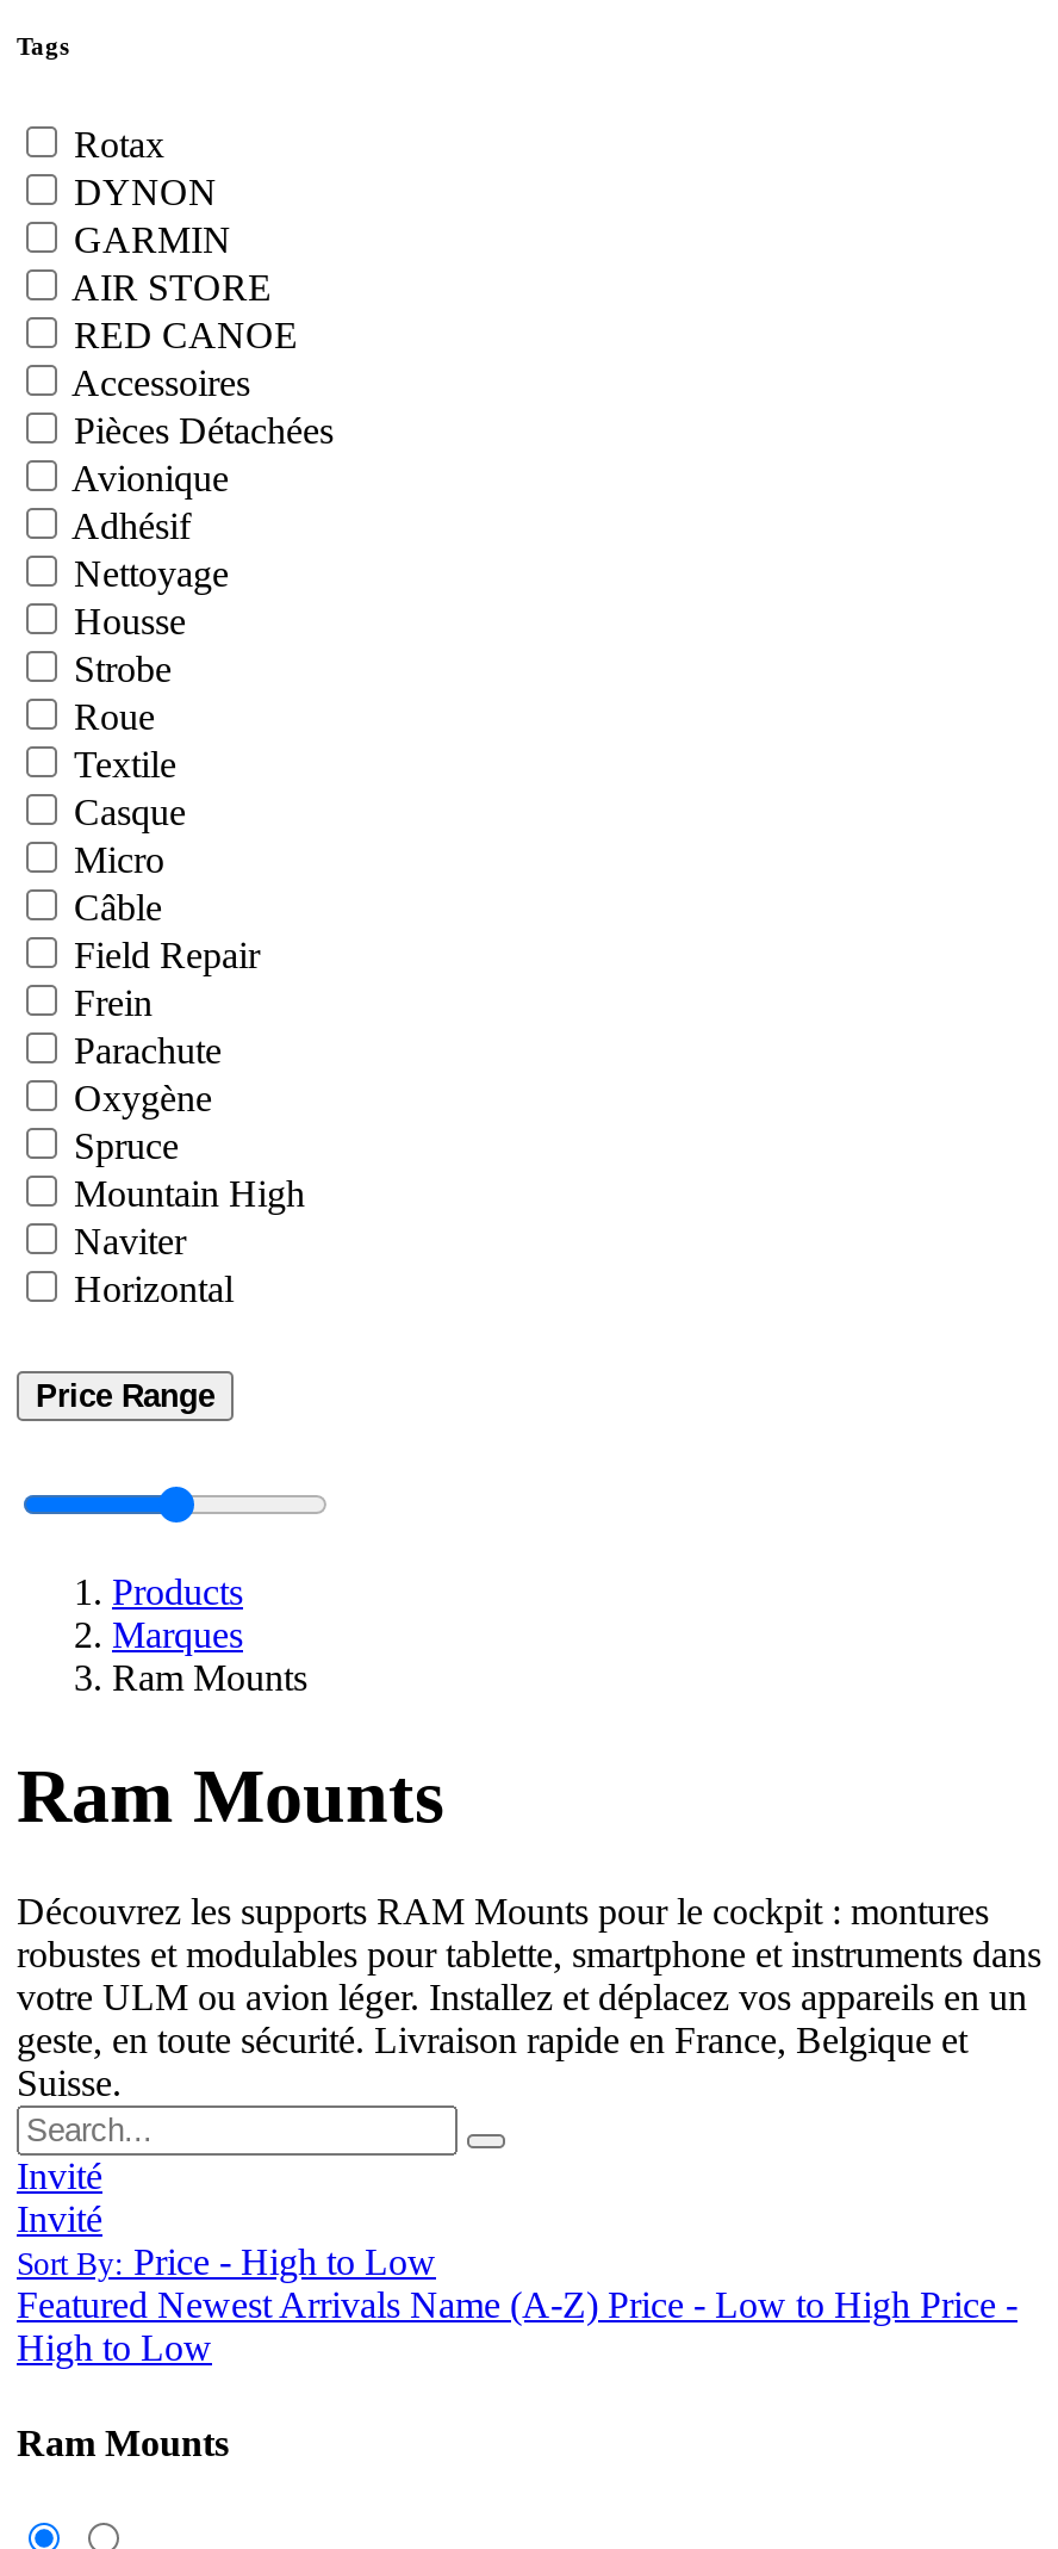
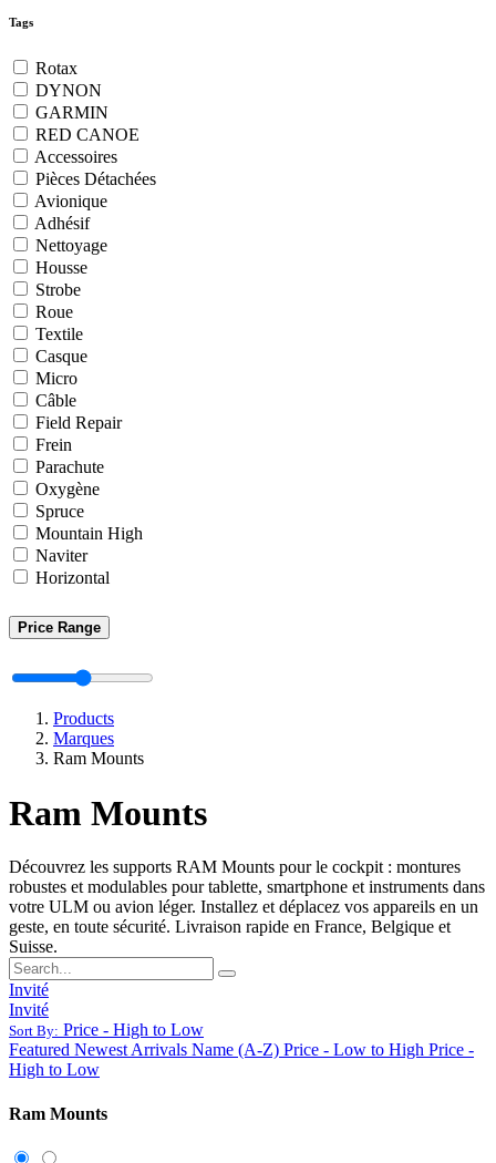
- AIR STORE
